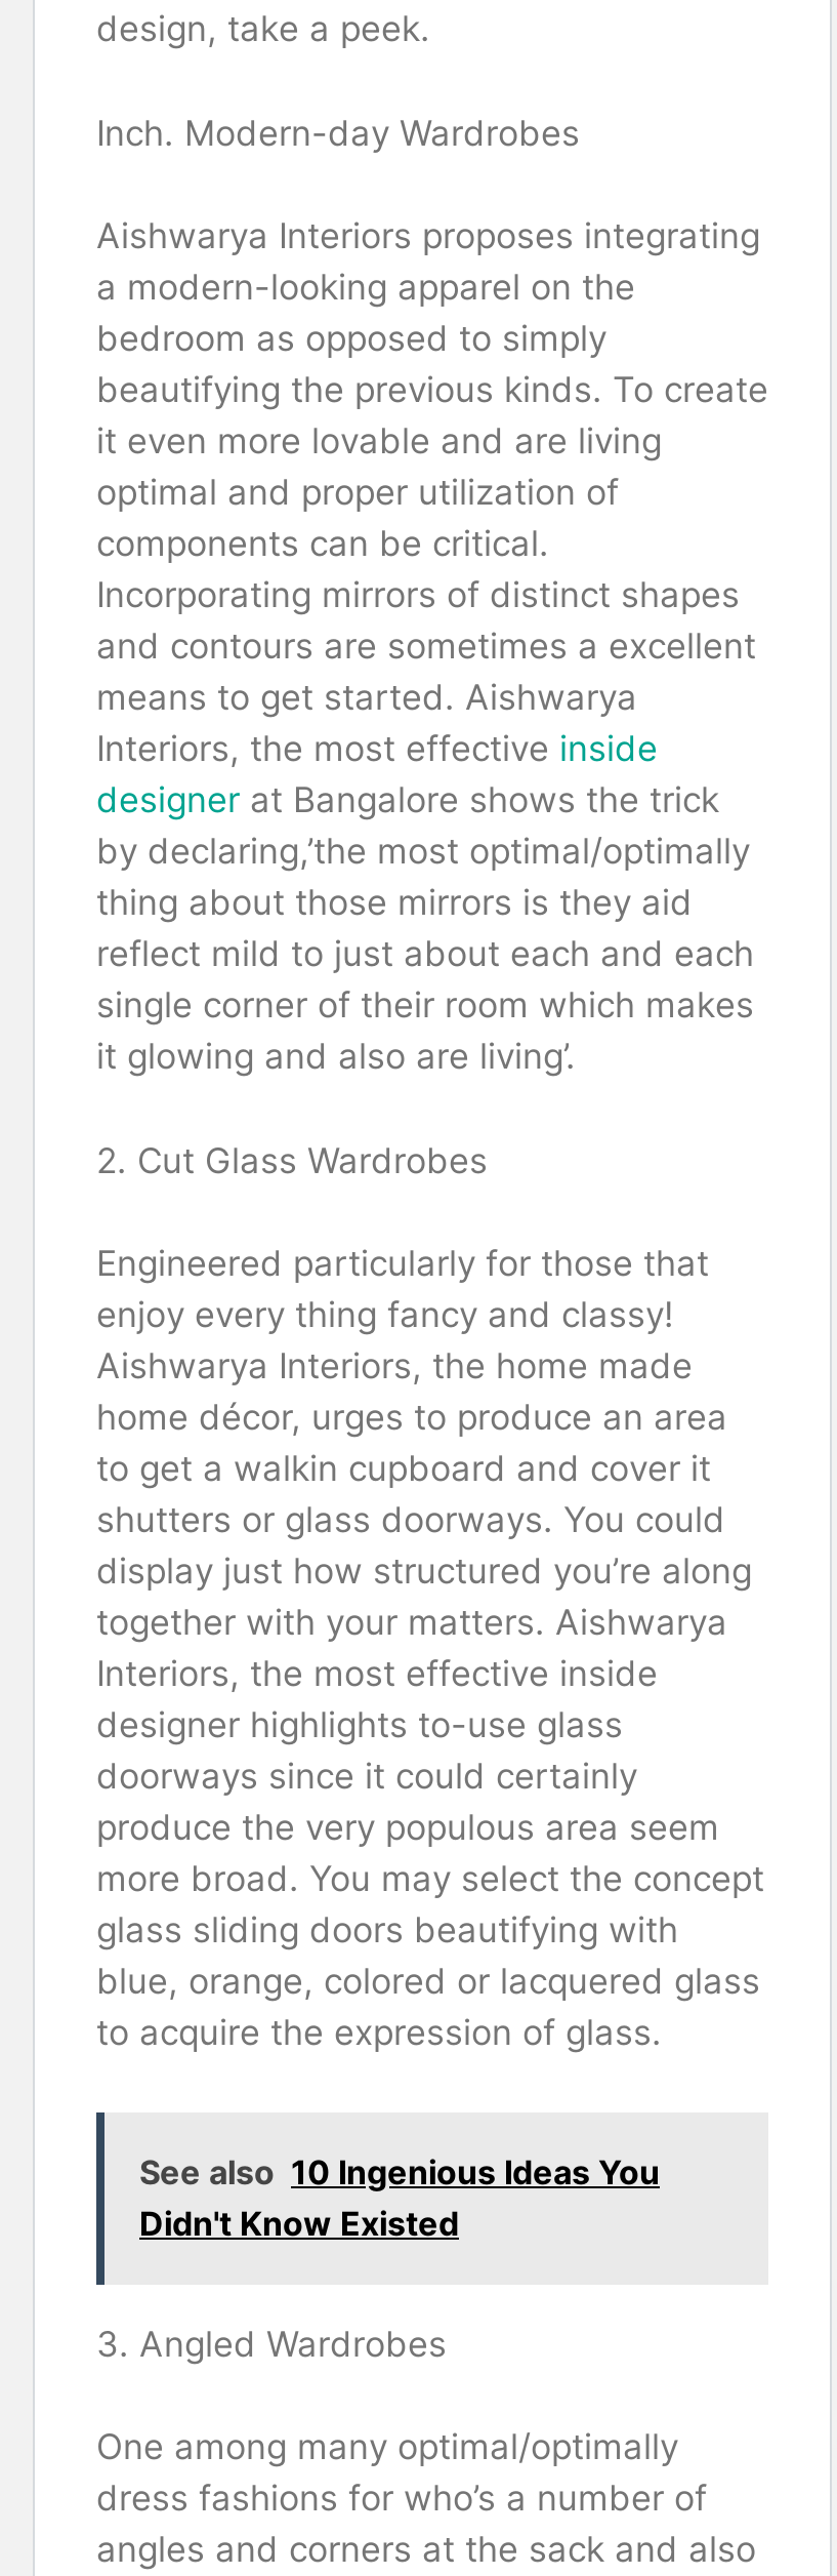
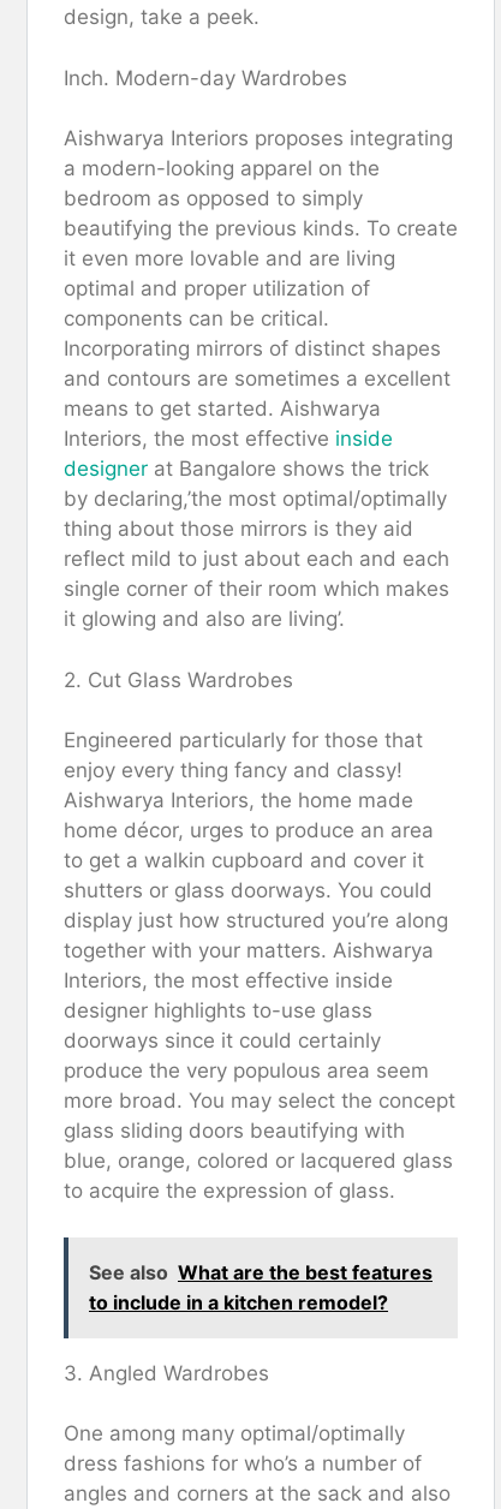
- See also 10 Ingenious Ideas You
- Didn't Know Existed
+ See also What are the best features
+ to include in a kitchen remodel?
